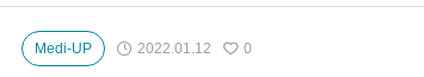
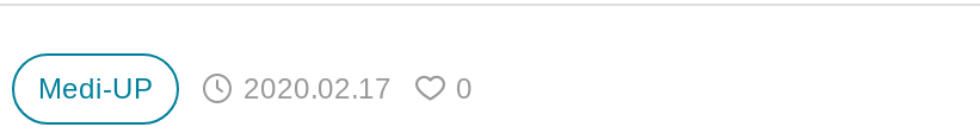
- 2022.01.12 0
+ 2020.02.17 0
